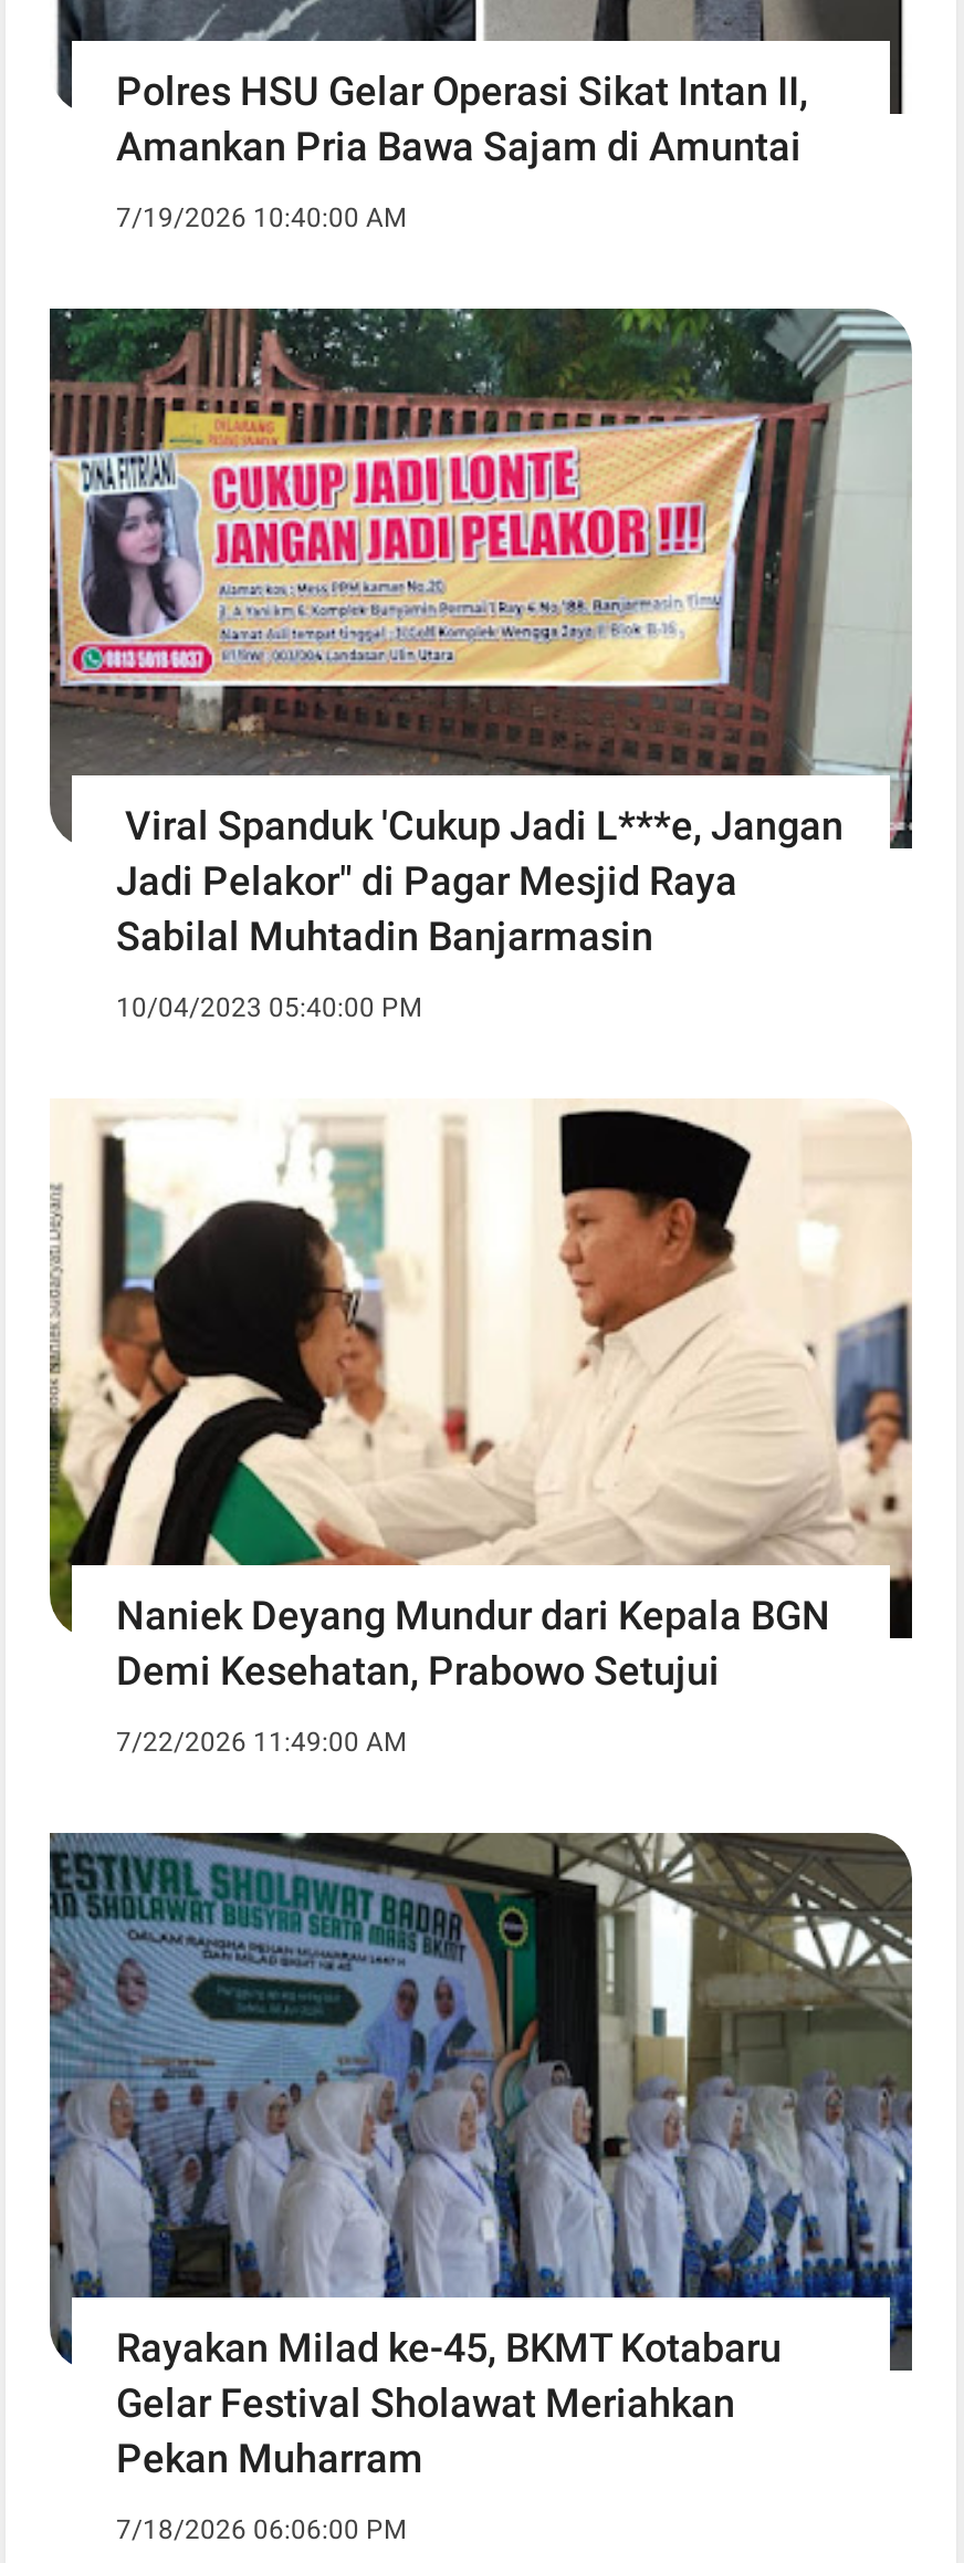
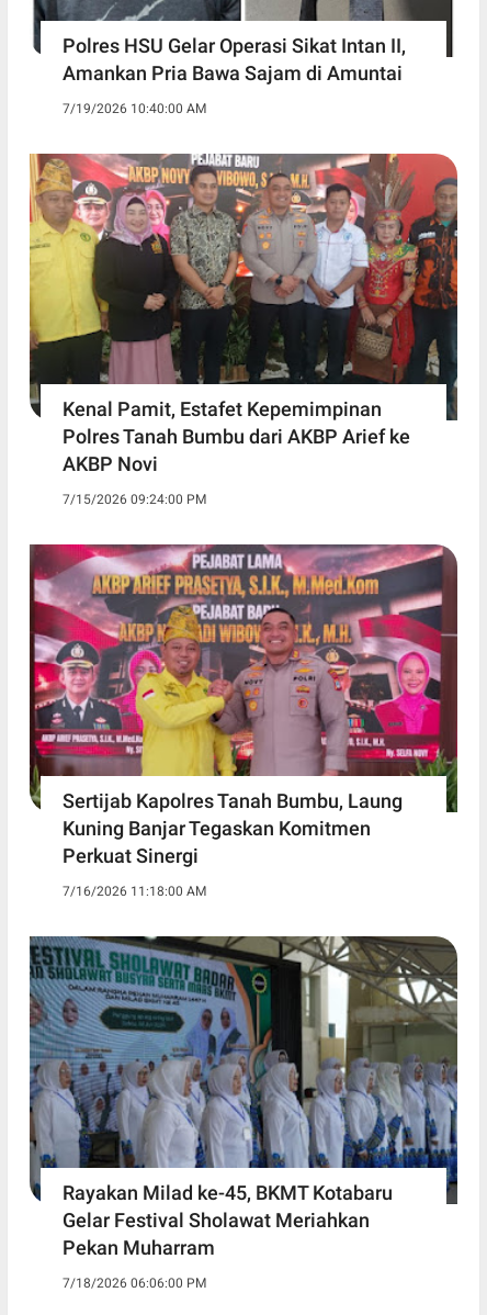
- [image]
- Viral Spanduk 'Cukup Jadi L***e, Jangan
- Jadi Pelakor" di Pagar Mesjid Raya
- Sabilal Muhtadin Banjarmasin
+ [image]
+ Kenal Pamit, Estafet Kepemimpinan
+ Polres Tanah Bumbu dari AKBP Arief ke
+ AKBP Novi

- 10/04/2023 05:40:00 PM
+ 7/15/2026 09:24:00 PM

- [image]
- Naniek Deyang Mundur dari Kepala BGN
- Demi Kesehatan, Prabowo Setujui
+ [image]
+ Sertijab Kapolres Tanah Bumbu, Laung
+ Kuning Banjar Tegaskan Komitmen
+ Perkuat Sinergi

- 7/22/2026 11:49:00 AM
+ 7/16/2026 11:18:00 AM
